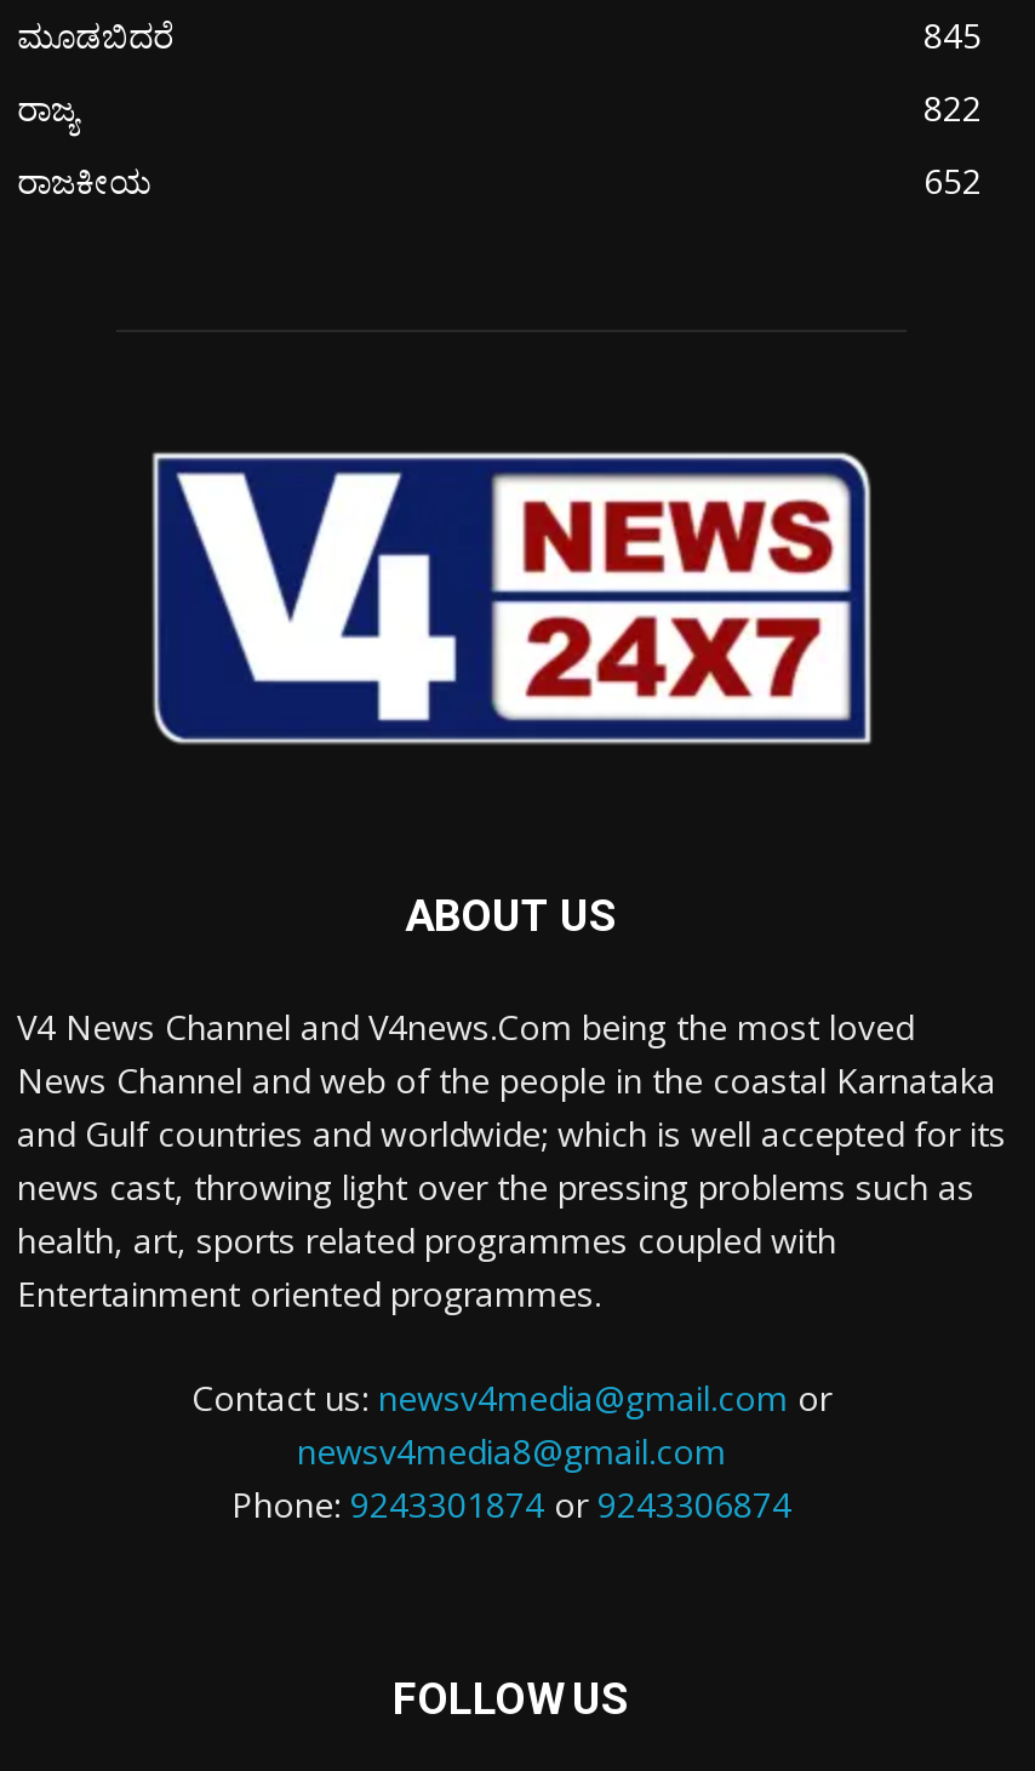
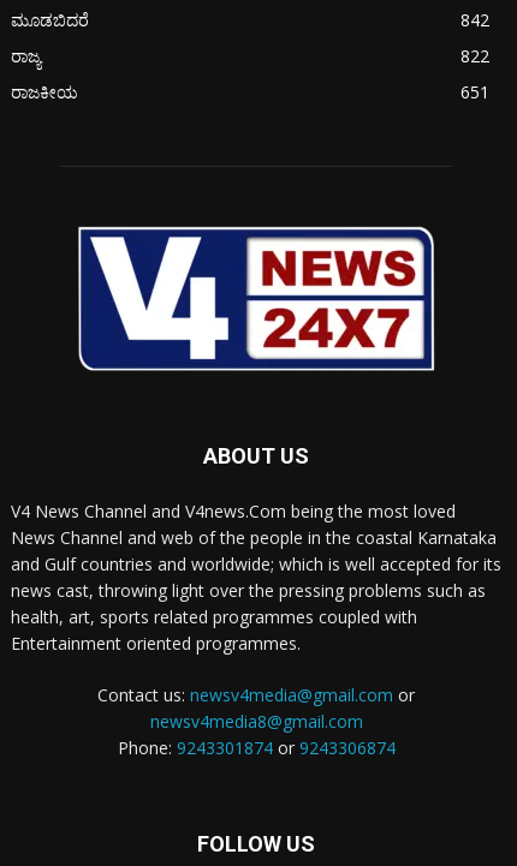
- 845
+ 842

- 652
+ 651
